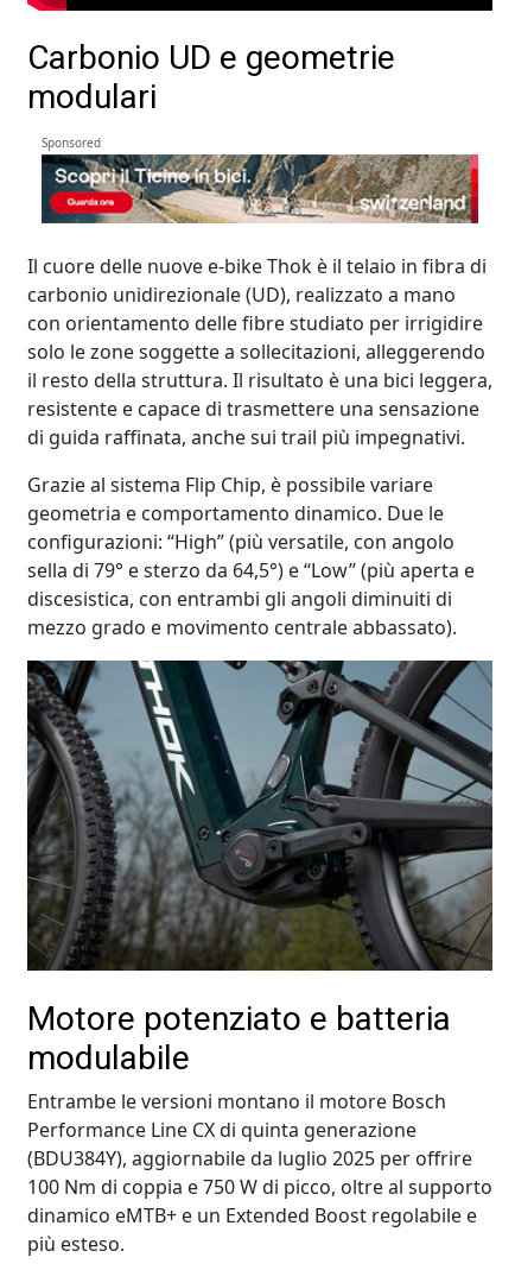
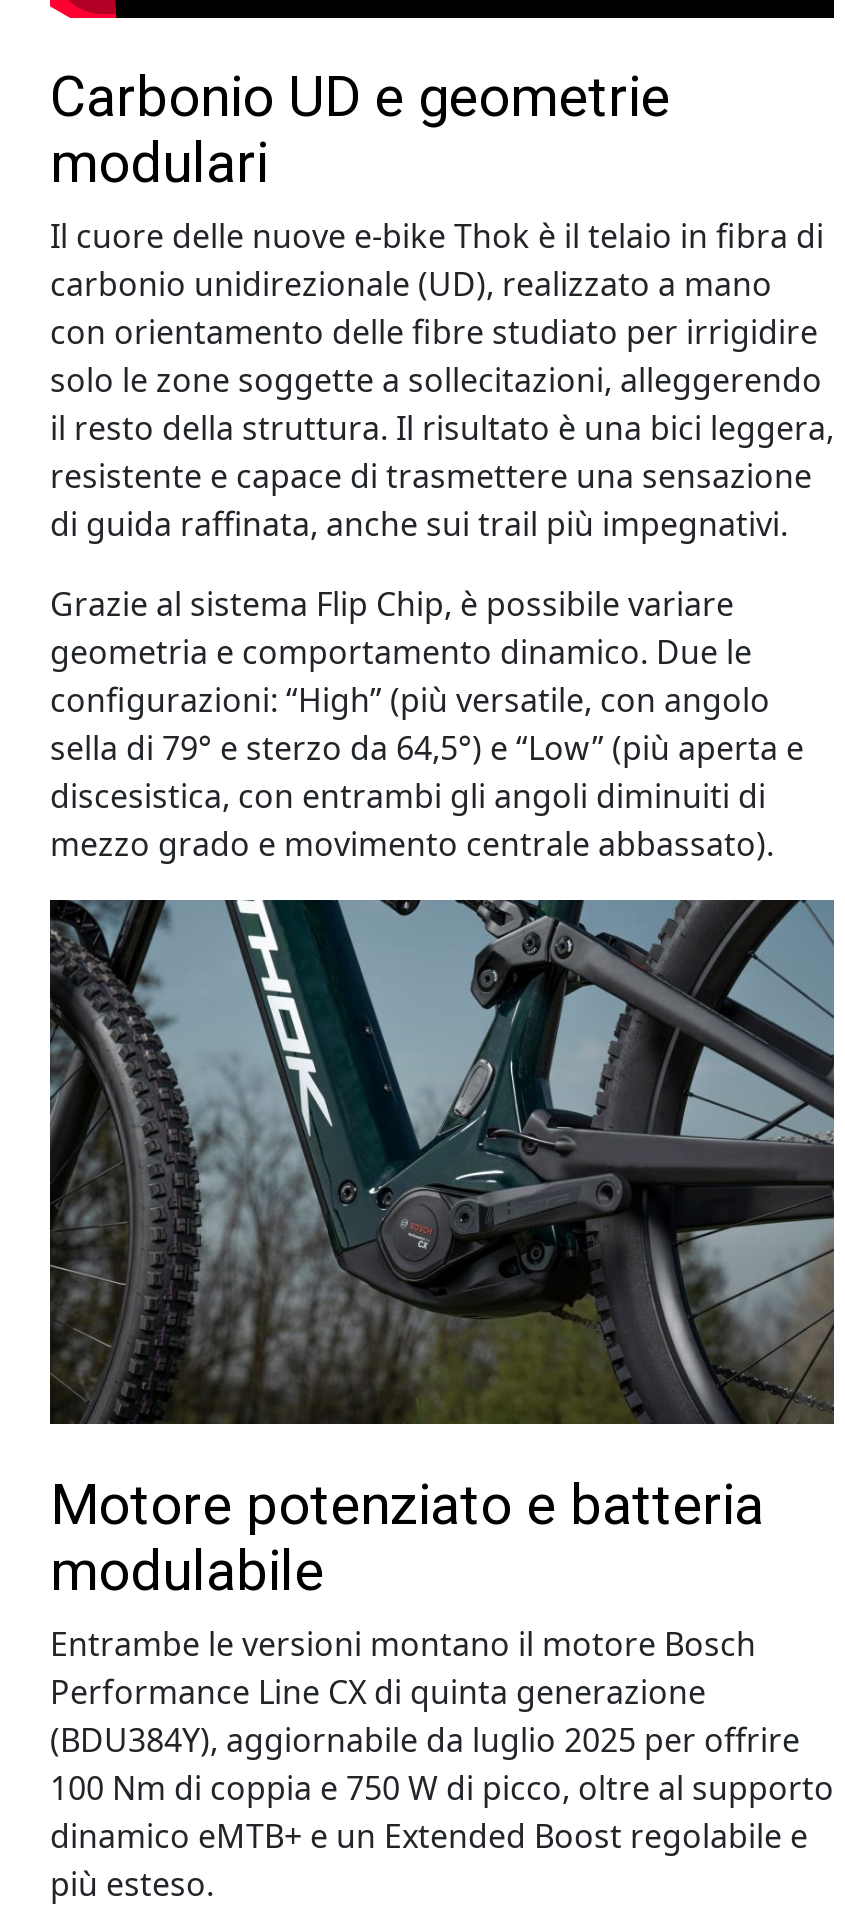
- Sponsored

- [image]
